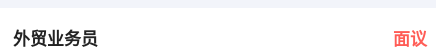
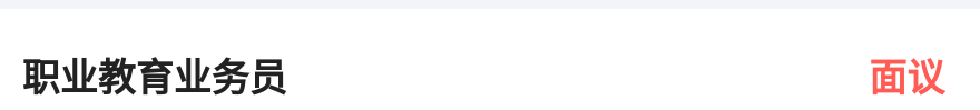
- 外贸业务员
+ 职业教育业务员
